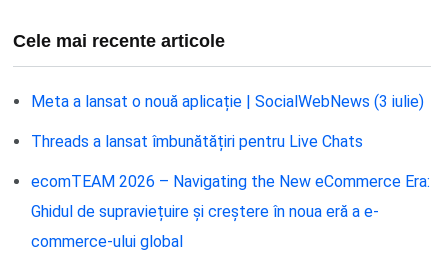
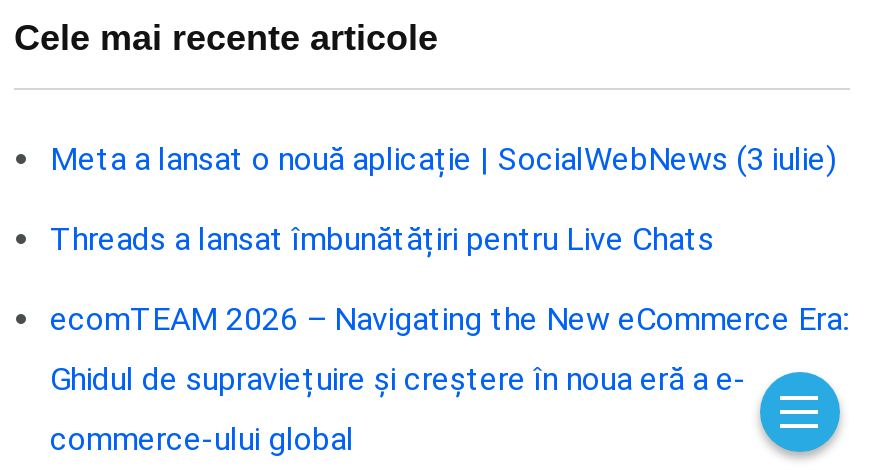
+ [image]
